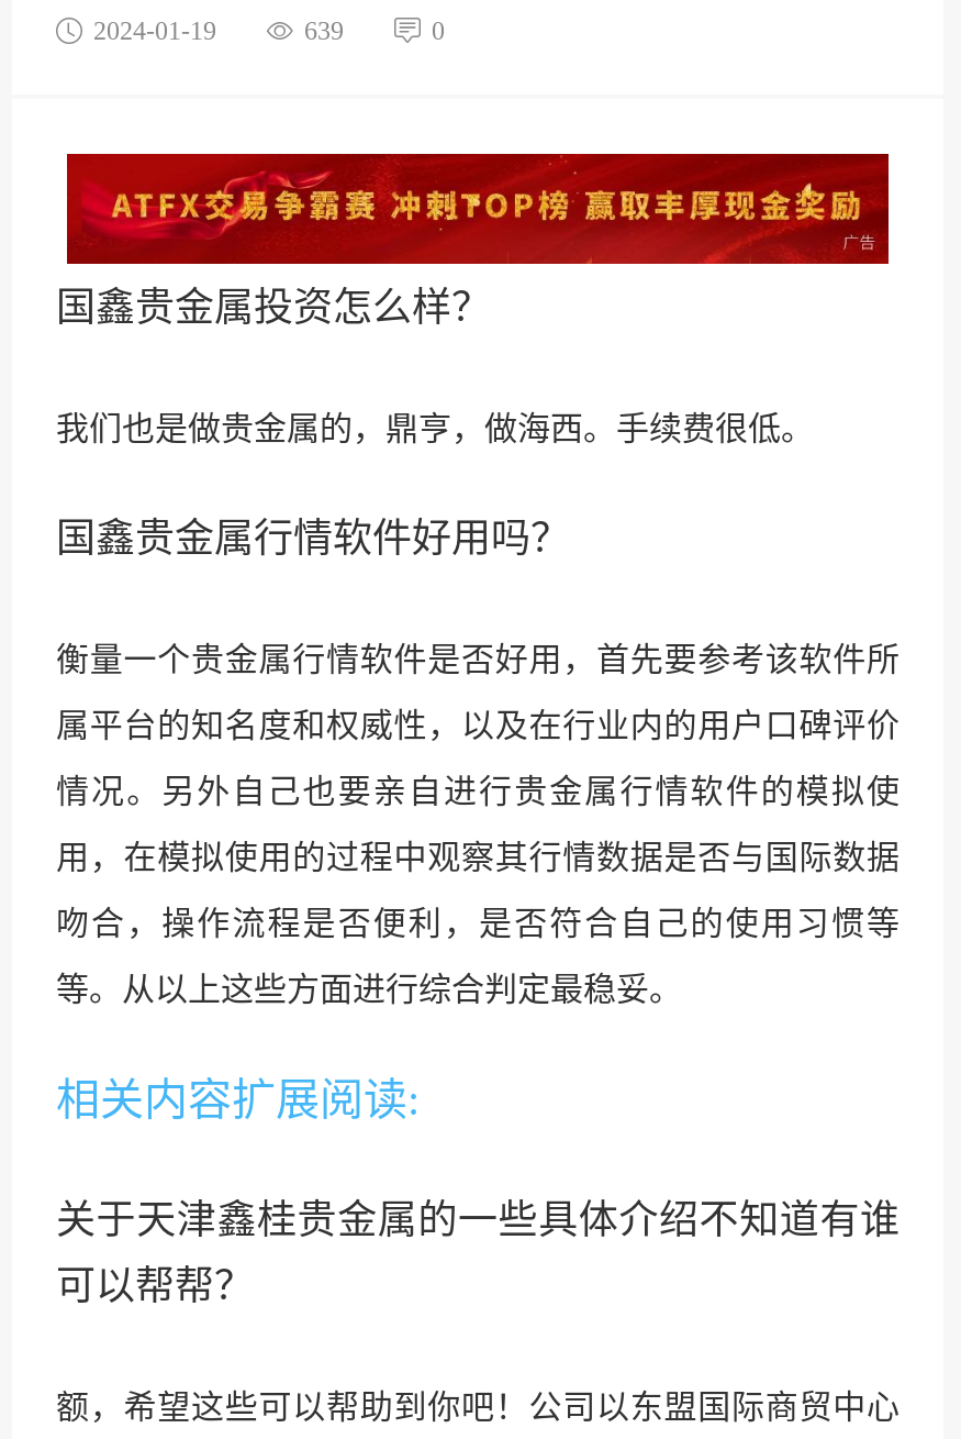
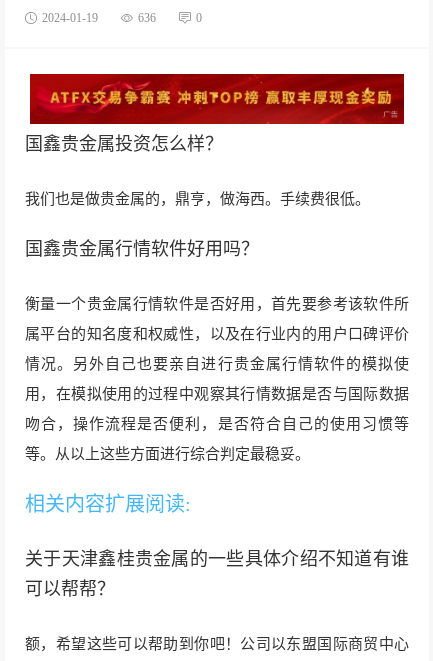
- 639
+ 636
